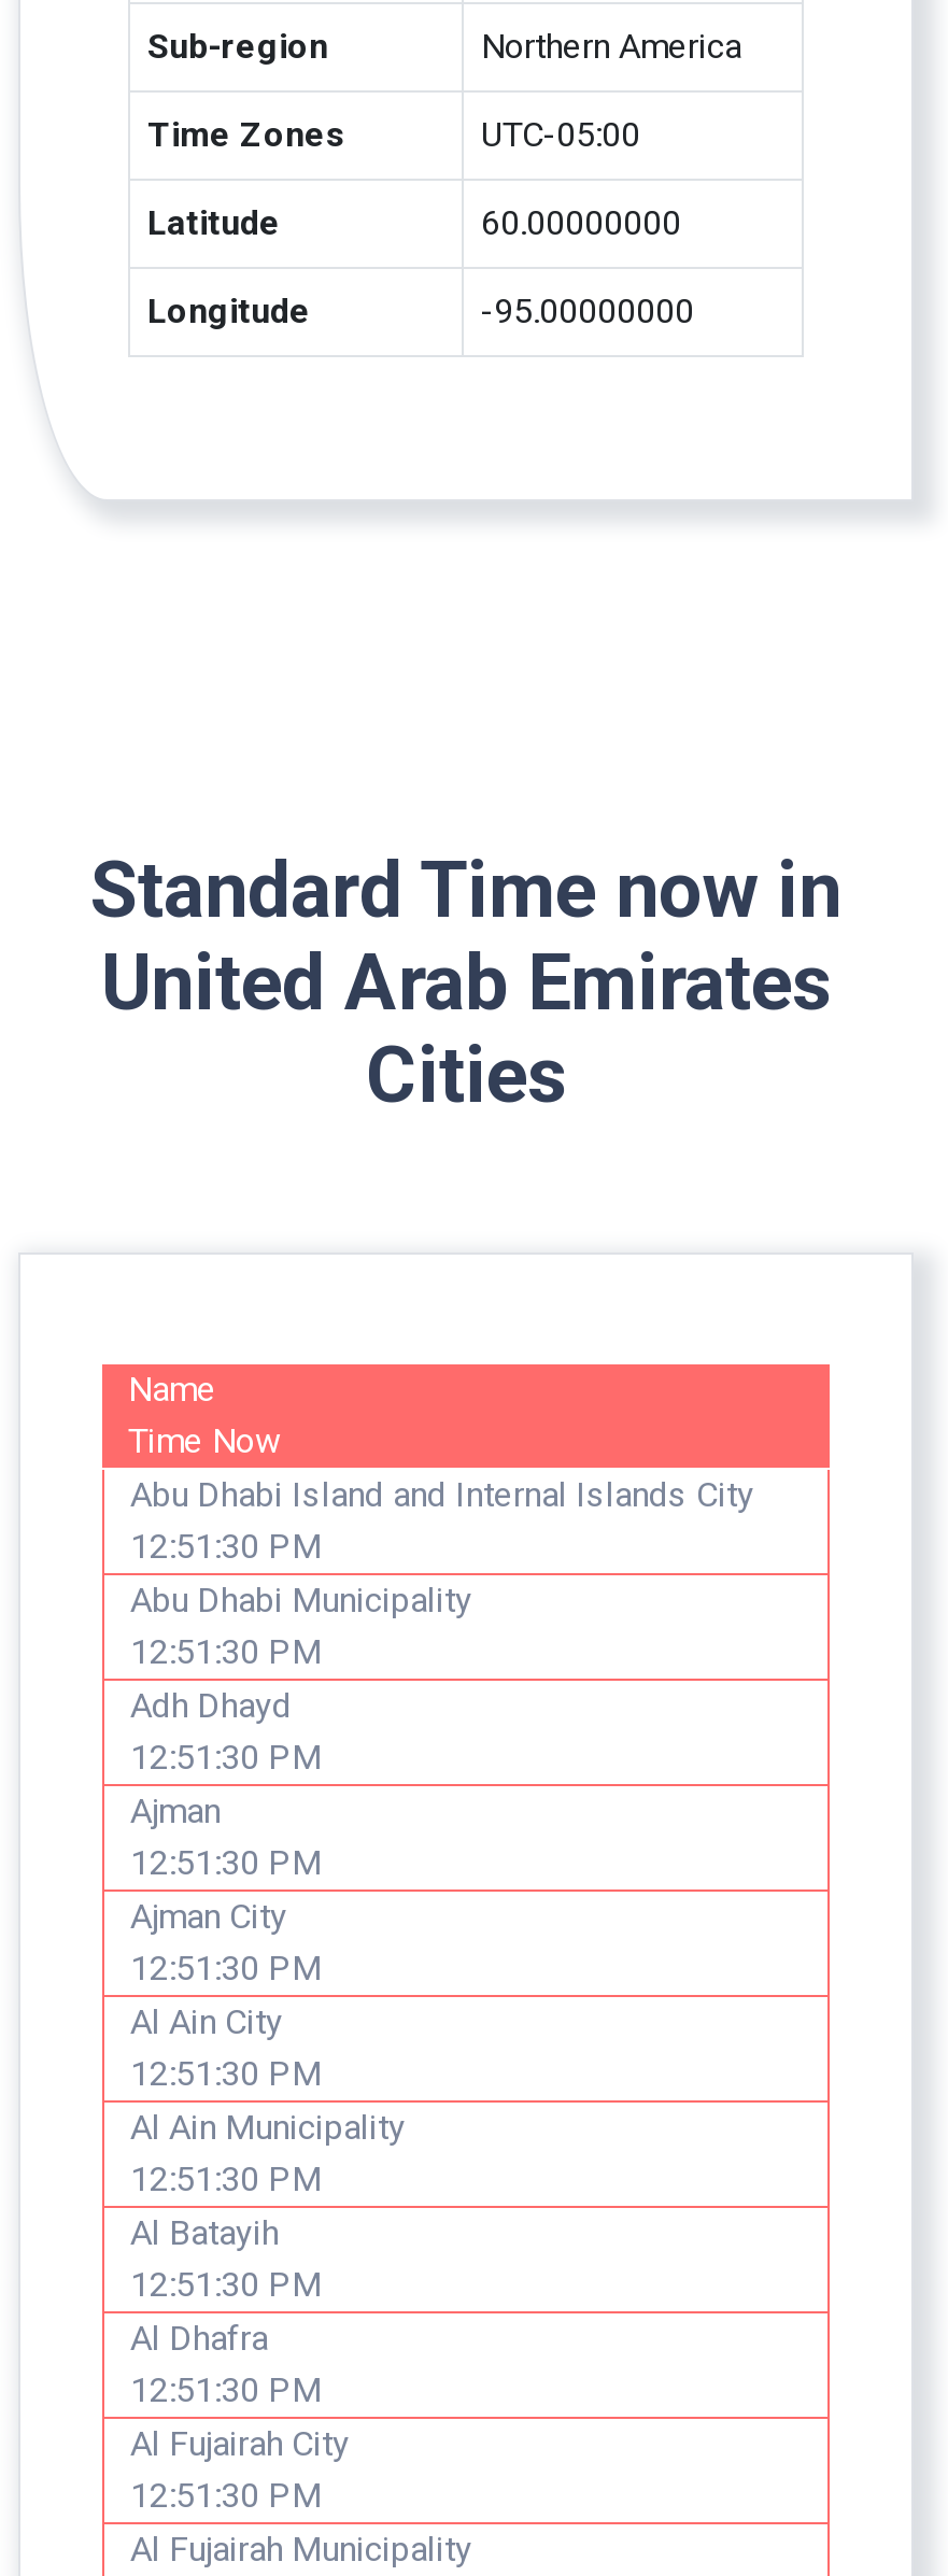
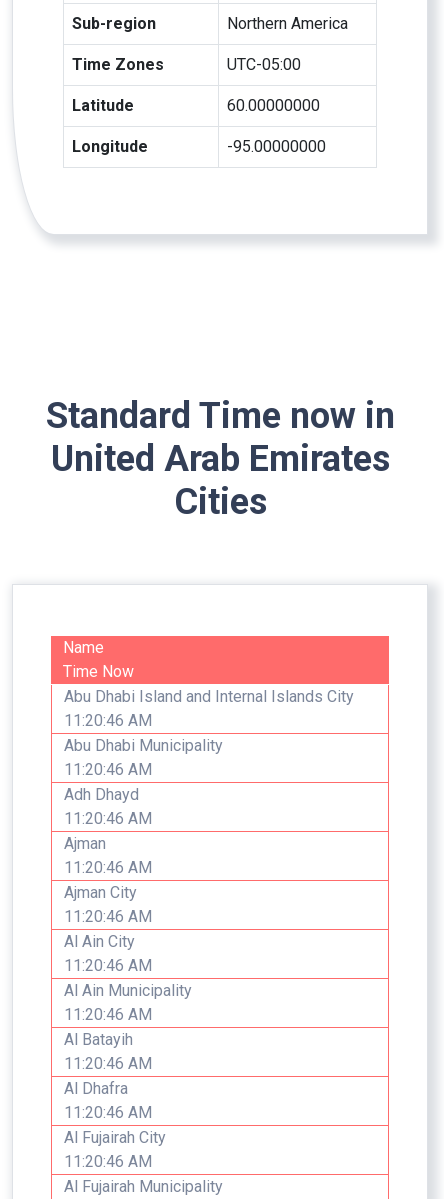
- 12:51:30 PM
+ 11:20:46 AM

- 12:51:30 PM
+ 11:20:46 AM

- 12:51:30 PM
+ 11:20:46 AM

- 12:51:30 PM
+ 11:20:46 AM

- 12:51:30 PM
+ 11:20:46 AM

- 12:51:30 PM
+ 11:20:46 AM

- 12:51:30 PM
+ 11:20:46 AM

- 12:51:30 PM
+ 11:20:46 AM

- 12:51:30 PM
+ 11:20:46 AM

- 12:51:30 PM
+ 11:20:46 AM
